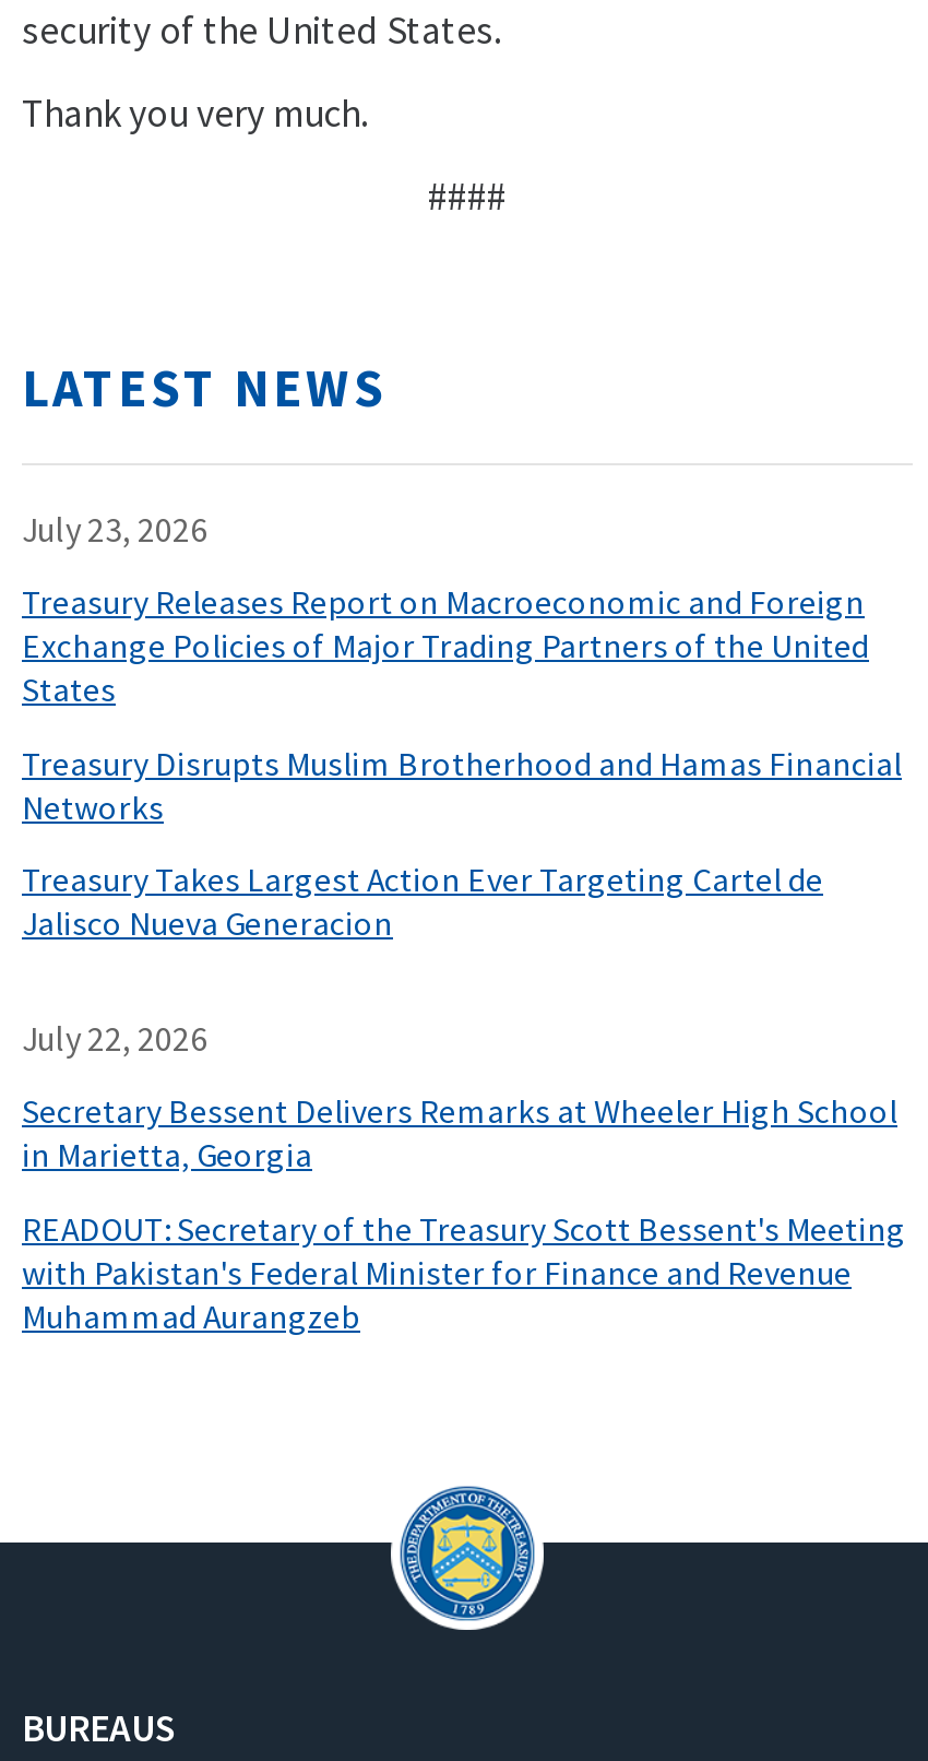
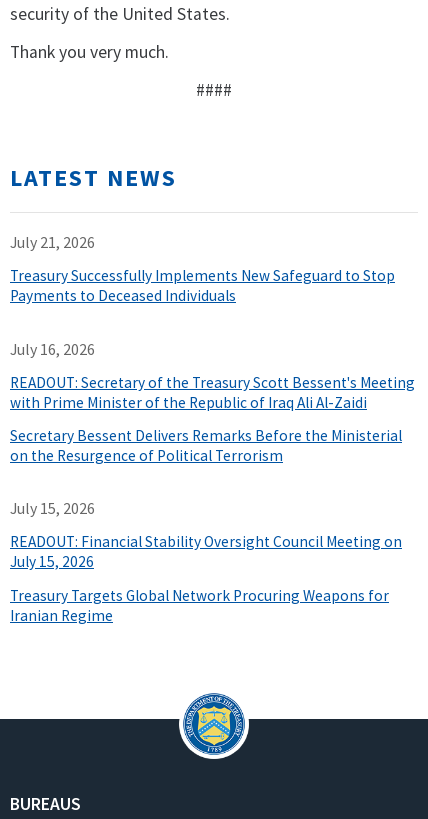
- July 23, 2026
- Treasury Releases Report on Macroeconomic and Foreign
- Exchange Policies of Major Trading Partners of the United
- States
- Treasury Disrupts Muslim Brotherhood and Hamas Financial
- Networks
- Treasury Takes Largest Action Ever Targeting Cartel de
- Jalisco Nueva Generacion
- July 22, 2026
- Secretary Bessent Delivers Remarks at Wheeler High School
- in Marietta, Georgia
+ July 21, 2026
+ Treasury Successfully Implements New Safeguard to Stop
+ Payments to Deceased Individuals
+ July 16, 2026

moved up: READOUT: Secretary of the Treasury Scott Bessent's Meeting

- with Pakistan's Federal Minister for Finance and Revenue
- Muhammad Aurangzeb
+ with Prime Minister of the Republic of Iraq Ali Al-Zaidi
+ Secretary Bessent Delivers Remarks Before the Ministerial
+ on the Resurgence of Political Terrorism
+ July 15, 2026
+ READOUT: Financial Stability Oversight Council Meeting on
+ July 15, 2026
+ Treasury Targets Global Network Procuring Weapons for
+ Iranian Regime
